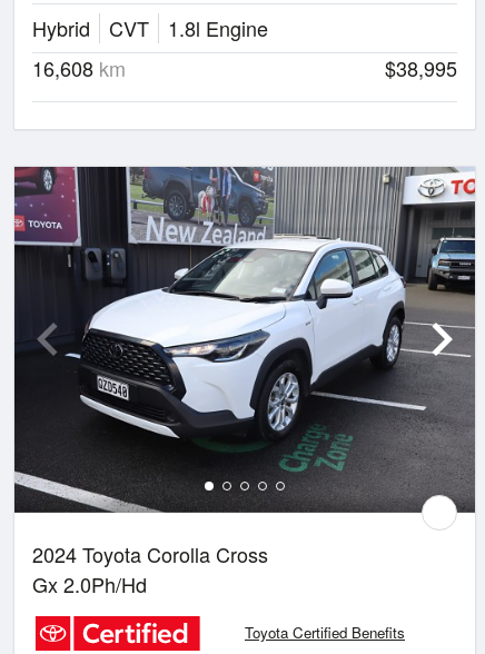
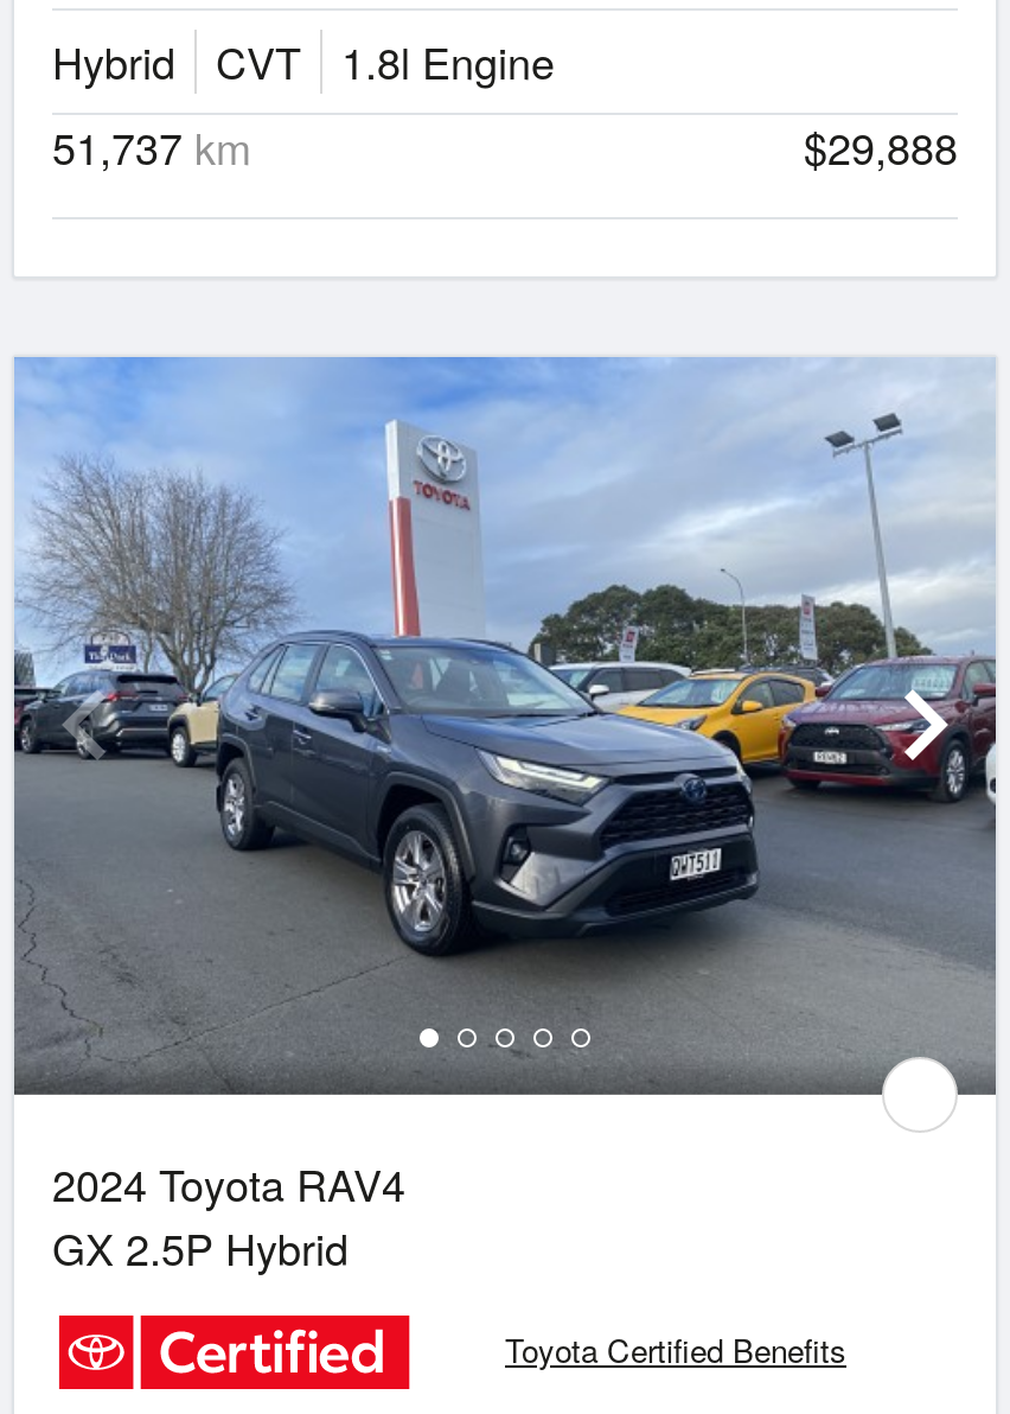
- 16,608 km
- $38,995
+ 51,737 km
+ $29,888

- [image]
- 2024 Toyota Corolla Cross
- Gx 2.0Ph/Hd
+ [image]
+ 2024 Toyota RAV4
+ GX 2.5P Hybrid
